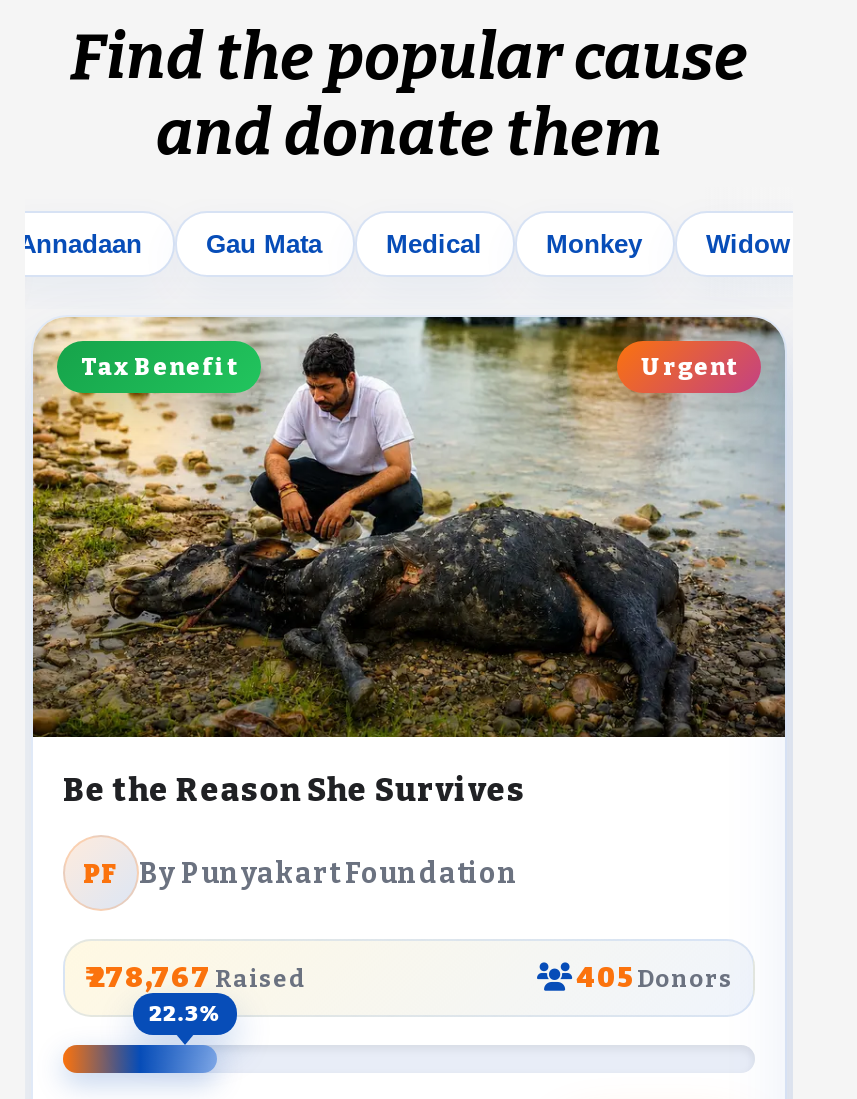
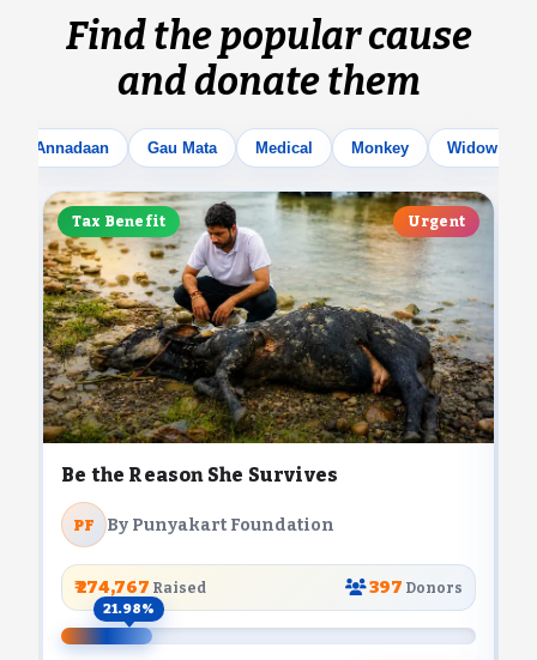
- ₹ 278,767 Raised
+ ₹ 274,767 Raised

- 405 Donors
+ 397 Donors

- 22.3%
+ 21.98%
